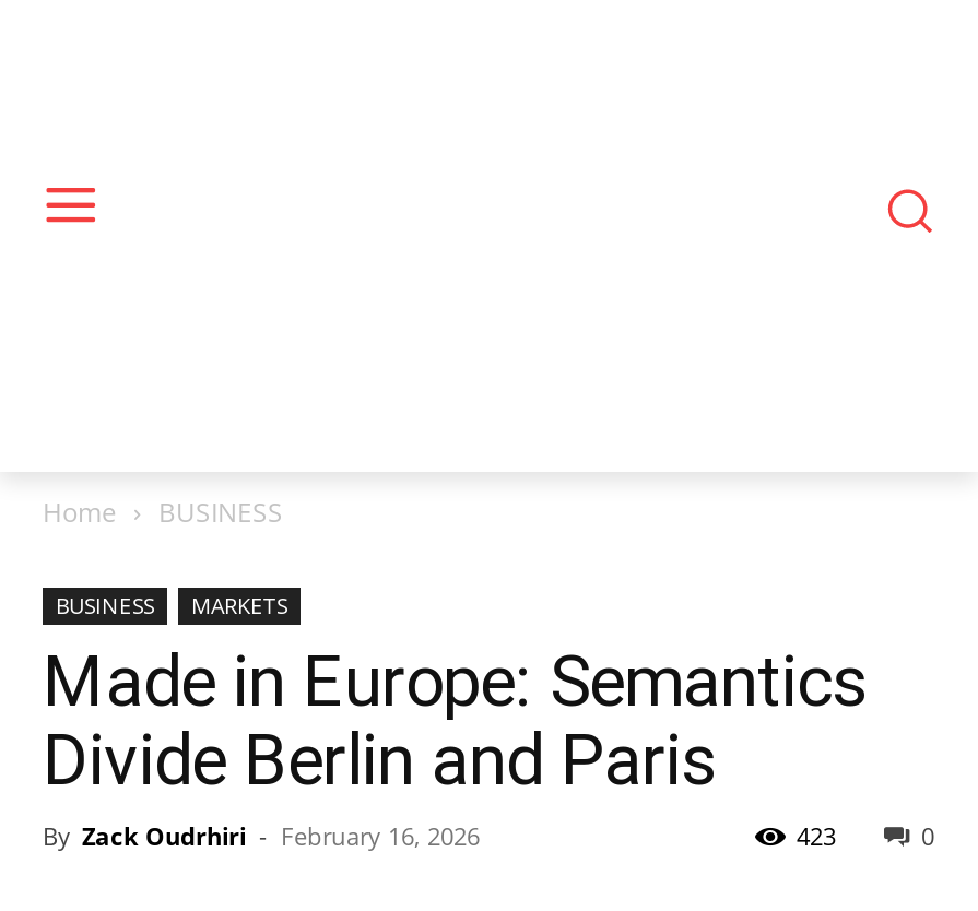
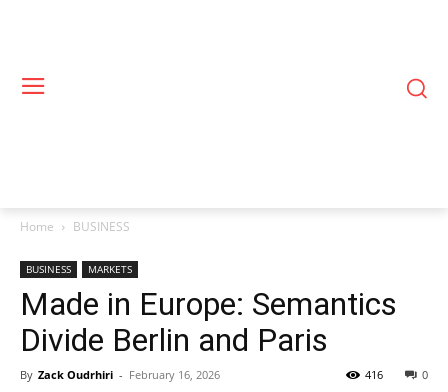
- 423
+ 416
